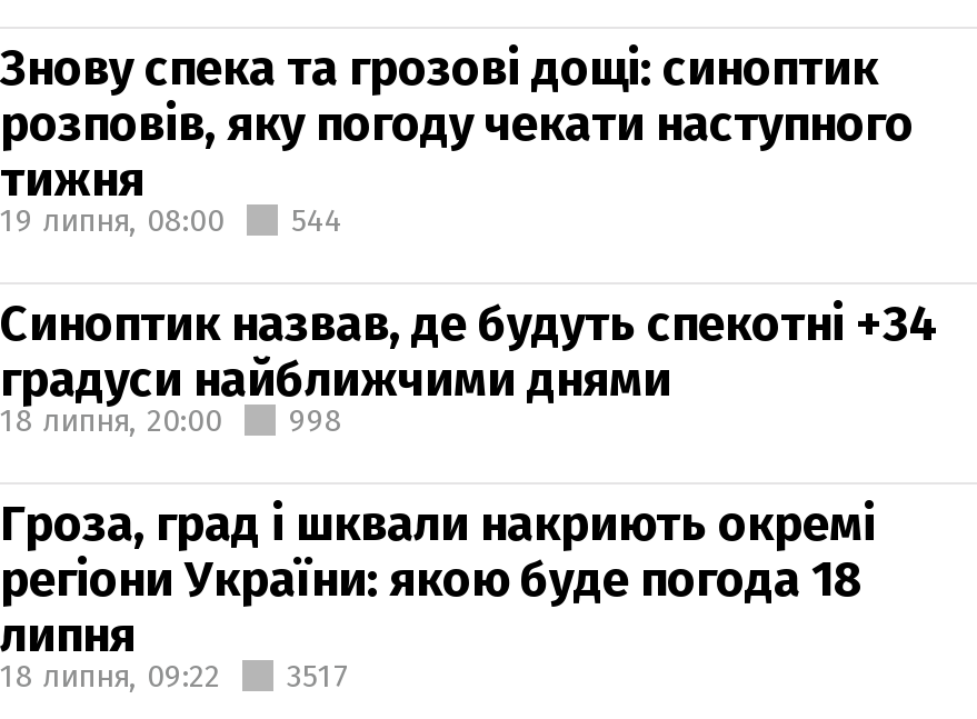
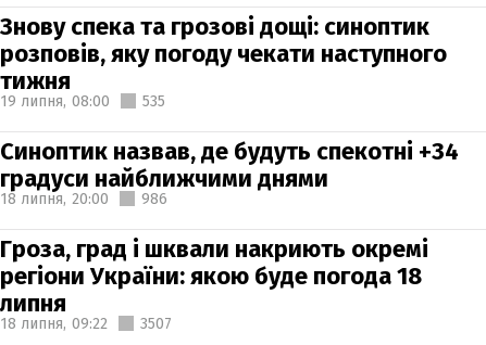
- 19 липня, 08:00 544
+ 19 липня, 08:00 535

- 18 липня, 20:00 998
+ 18 липня, 20:00 986

- 18 липня, 09:22 3517
+ 18 липня, 09:22 3507
